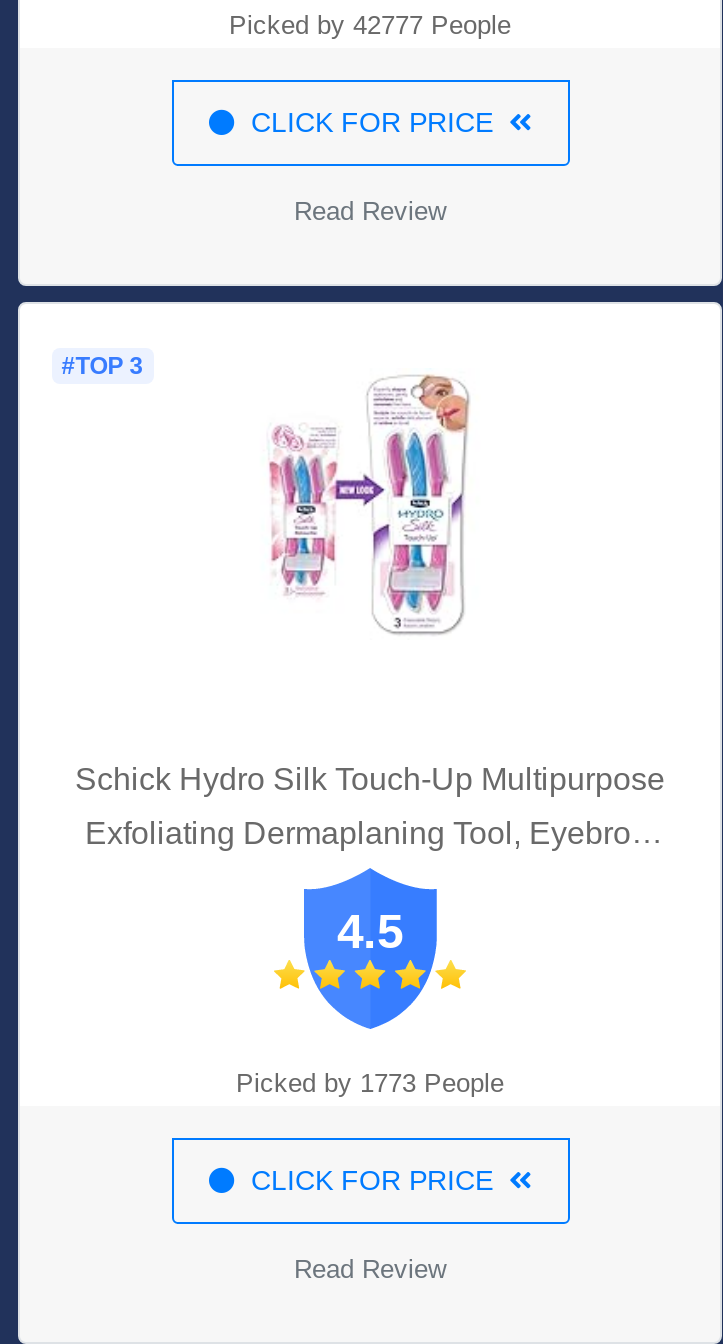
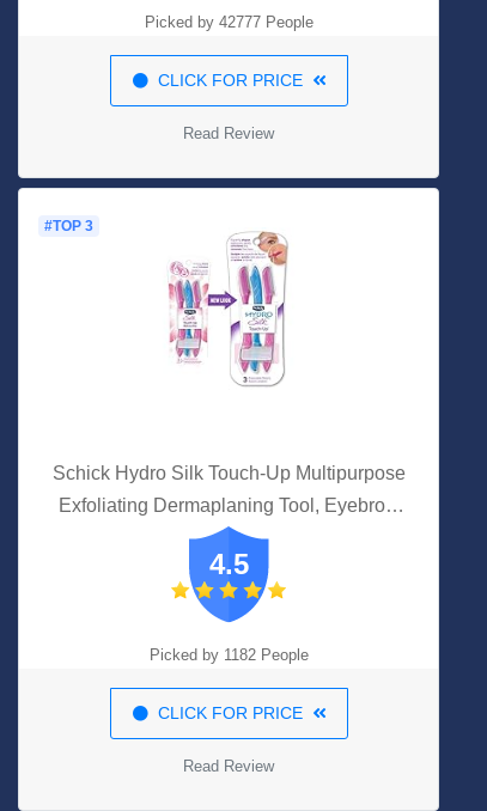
- Picked by 1773 People
+ Picked by 1182 People
